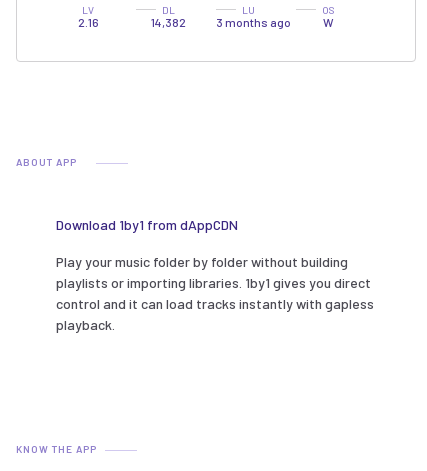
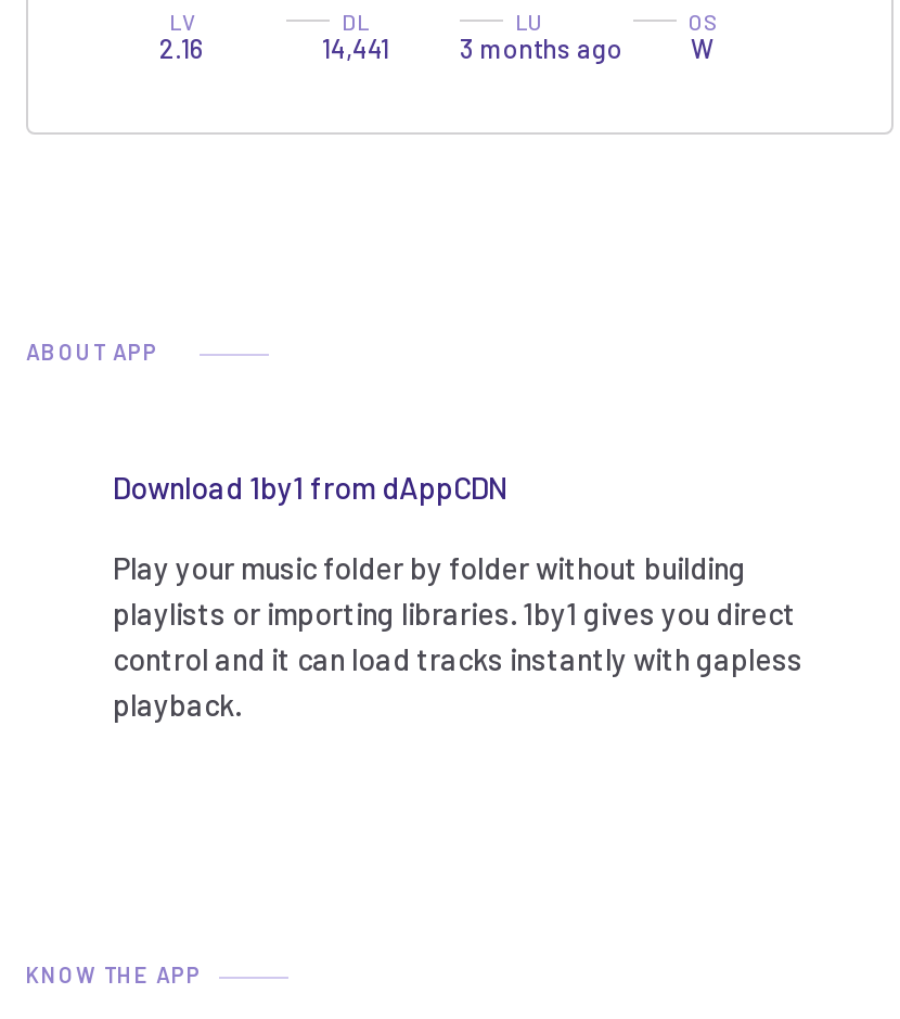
- 14,382
+ 14,441
